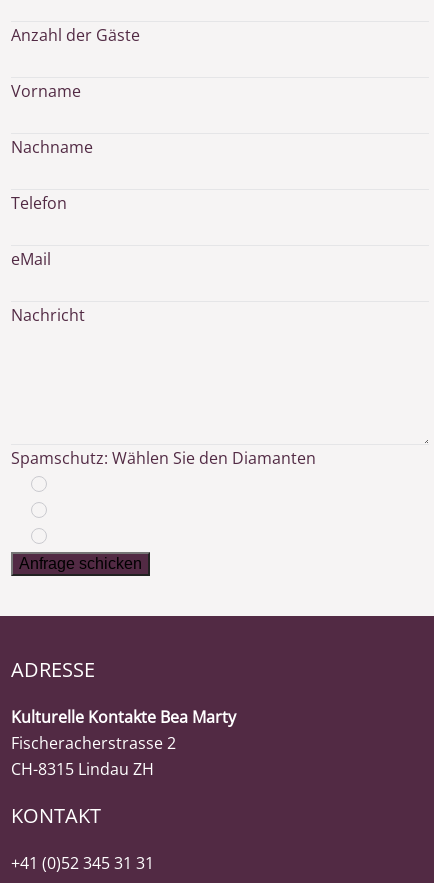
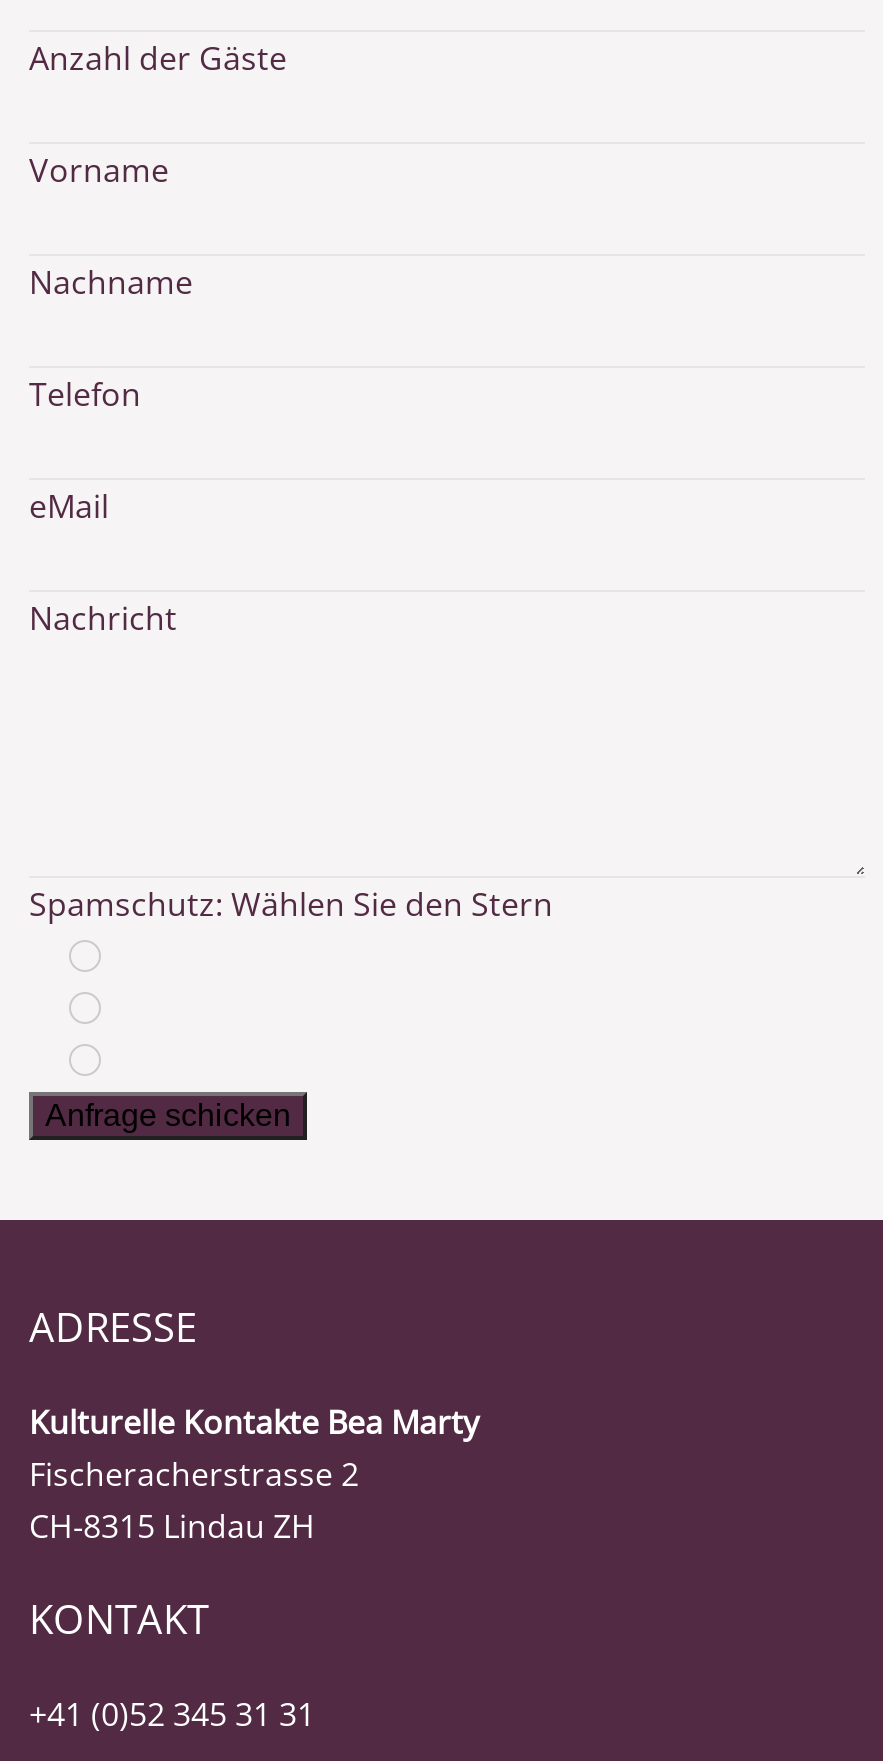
- Spamschutz: Wählen Sie den Diamanten
+ Spamschutz: Wählen Sie den Stern
